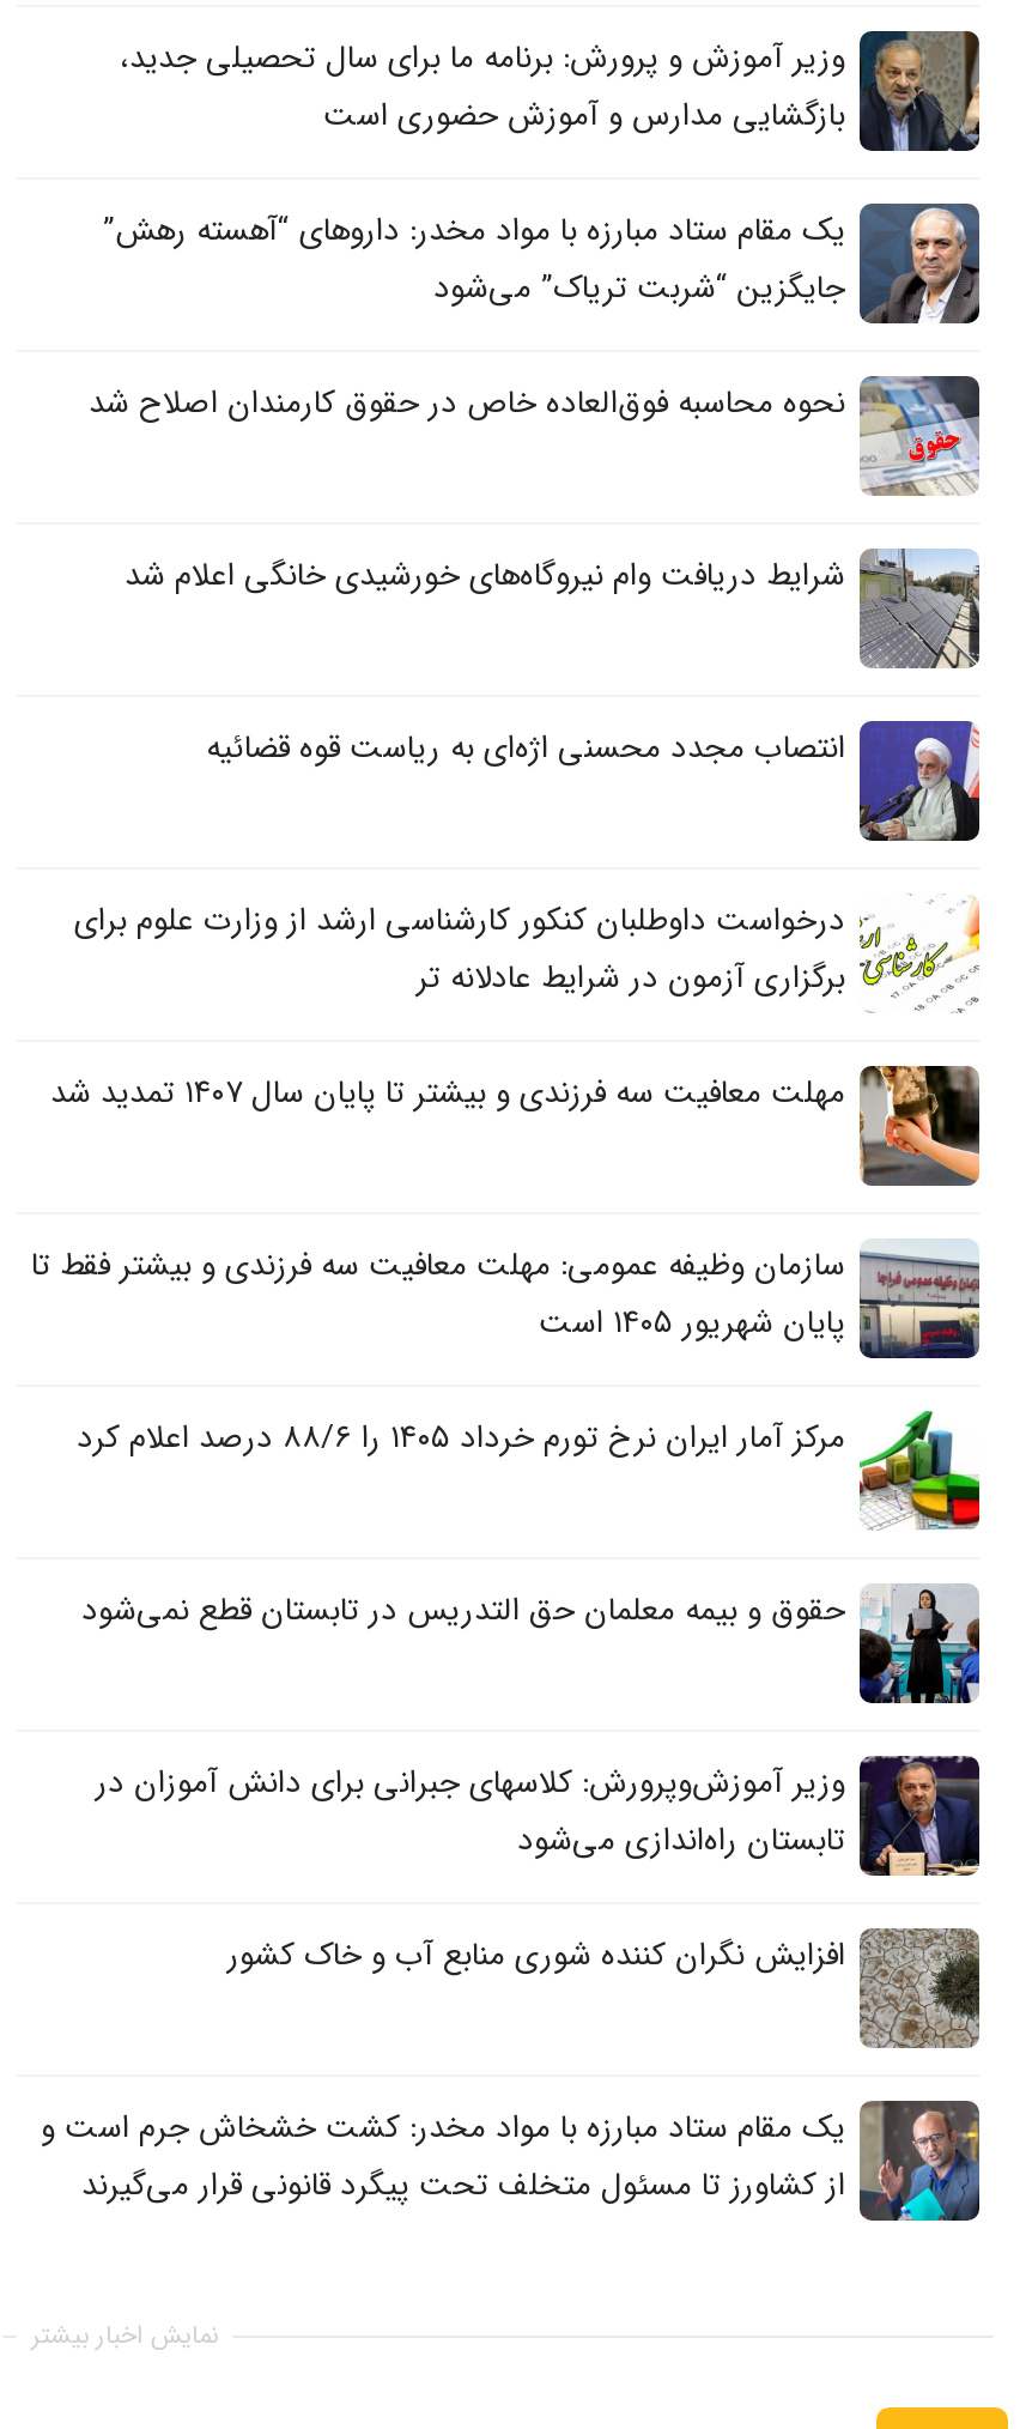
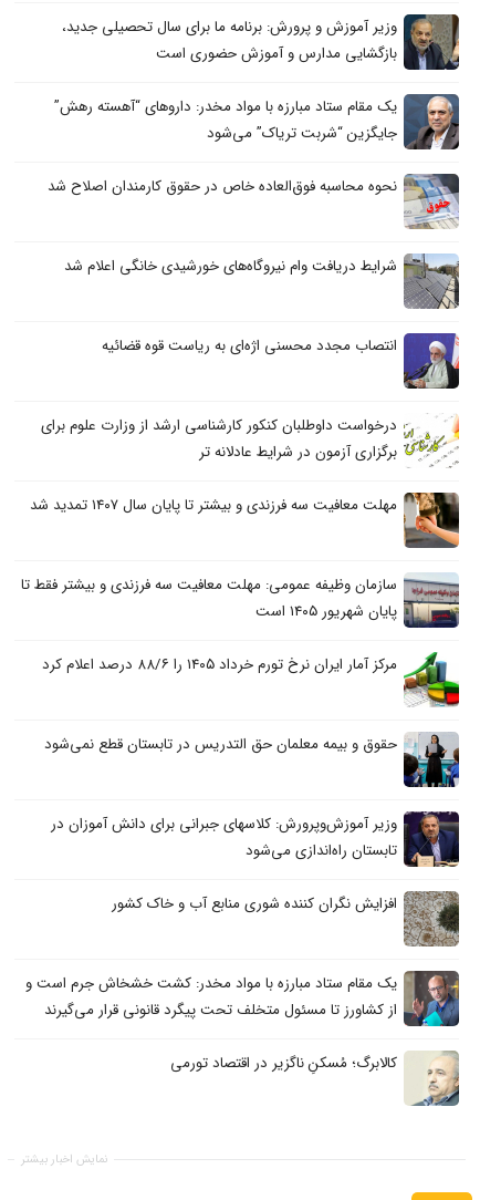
+ [image]
+ کالابرگ؛ مُسکنِ ناگزیر در اقتصاد تورمی
